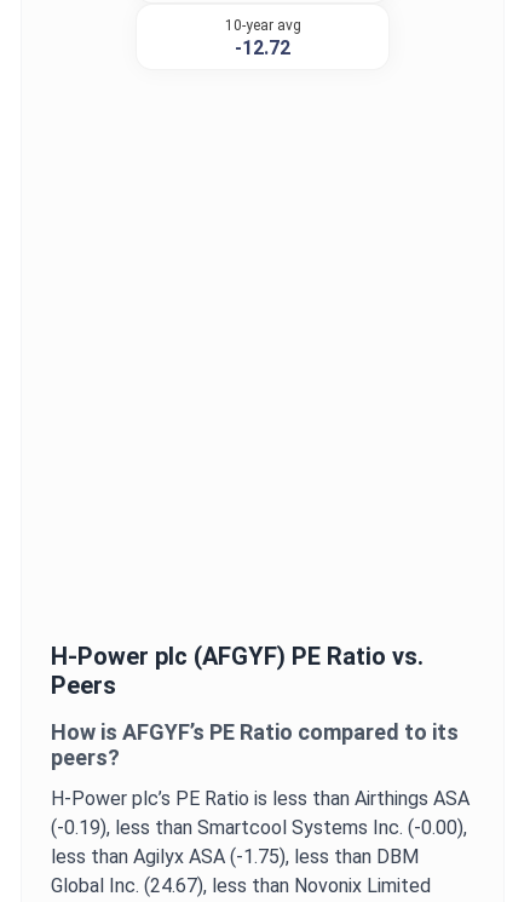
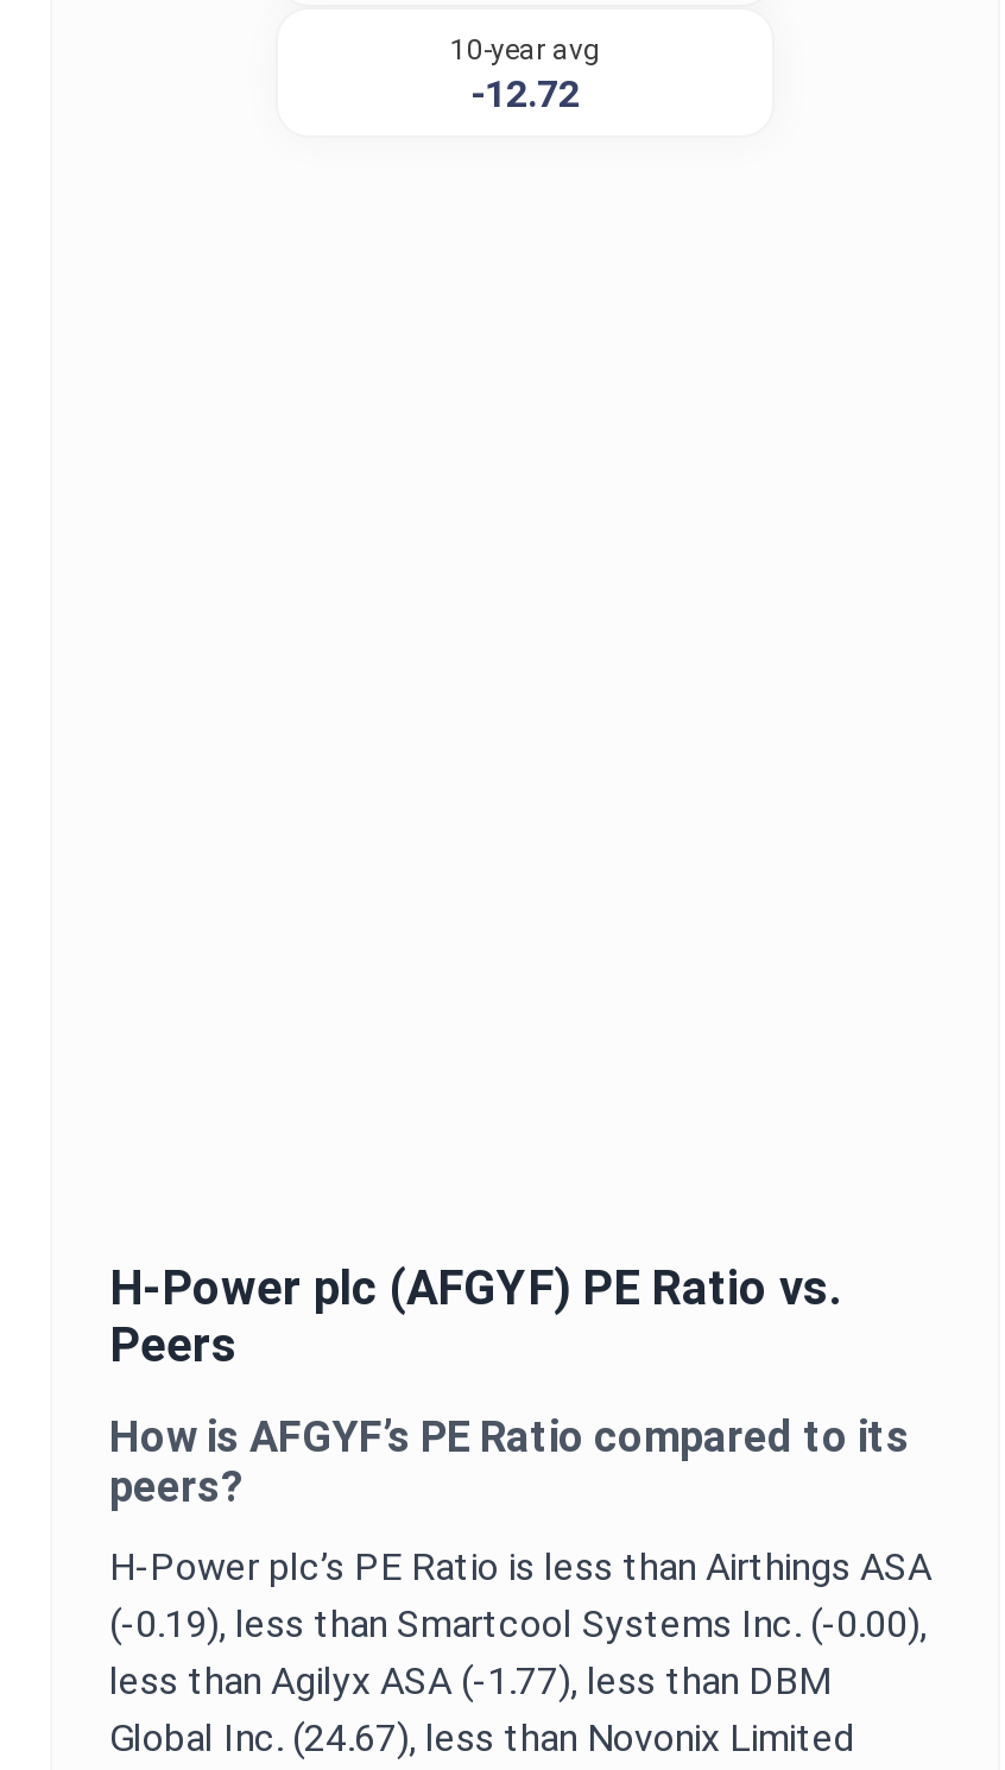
- less than Agilyx ASA (-1.75), less than DBM
+ less than Agilyx ASA (-1.77), less than DBM
